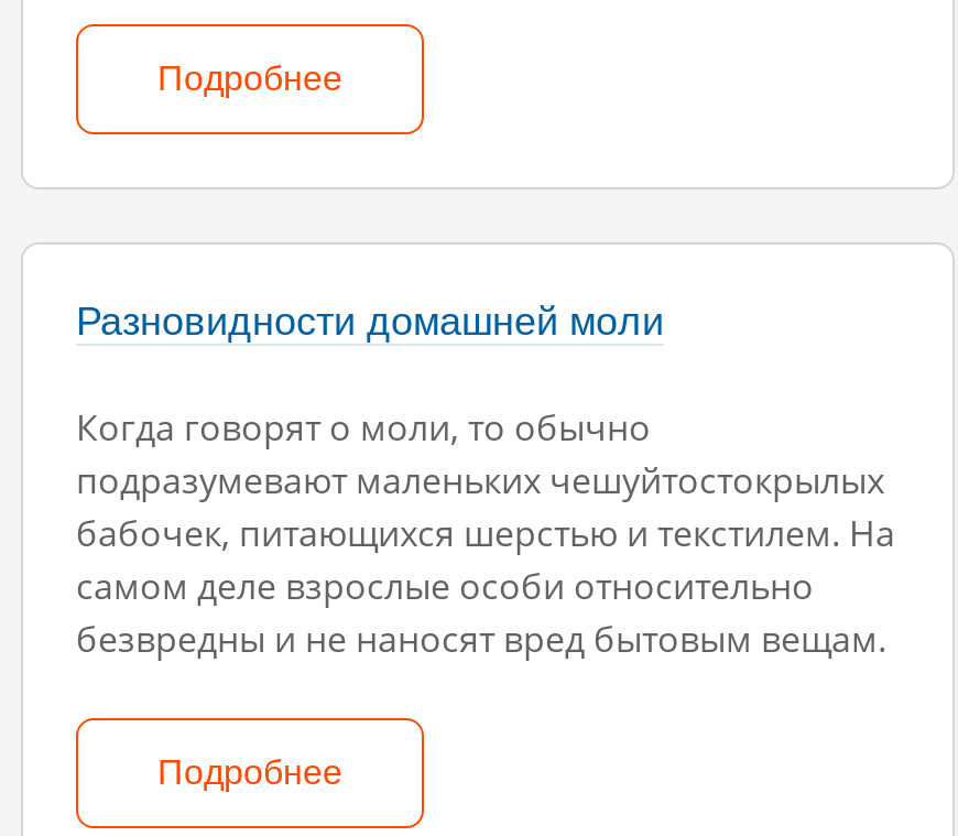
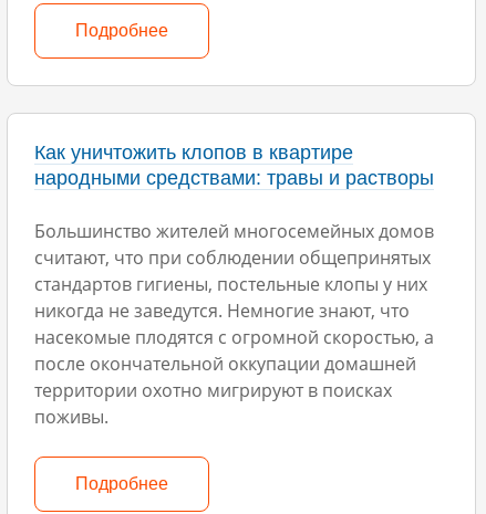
- Разновидности домашней моли
+ Как уничтожить клопов в квартире
+ народными средствами: травы и растворы

- Когда говорят о моли, то обычно
- подразумевают маленьких чешуйтостокрылых
- бабочек, питающихся шерстью и текстилем. На
- самом деле взрослые особи относительно
- безвредны и не наносят вред бытовым вещам.
+ Большинство жителей многосемейных домов
+ считают, что при соблюдении общепринятых
+ стандартов гигиены, постельные клопы у них
+ никогда не заведутся. Немногие знают, что
+ насекомые плодятся с огромной скоростью, а
+ после окончательной оккупации домашней
+ территории охотно мигрируют в поисках
+ поживы.
